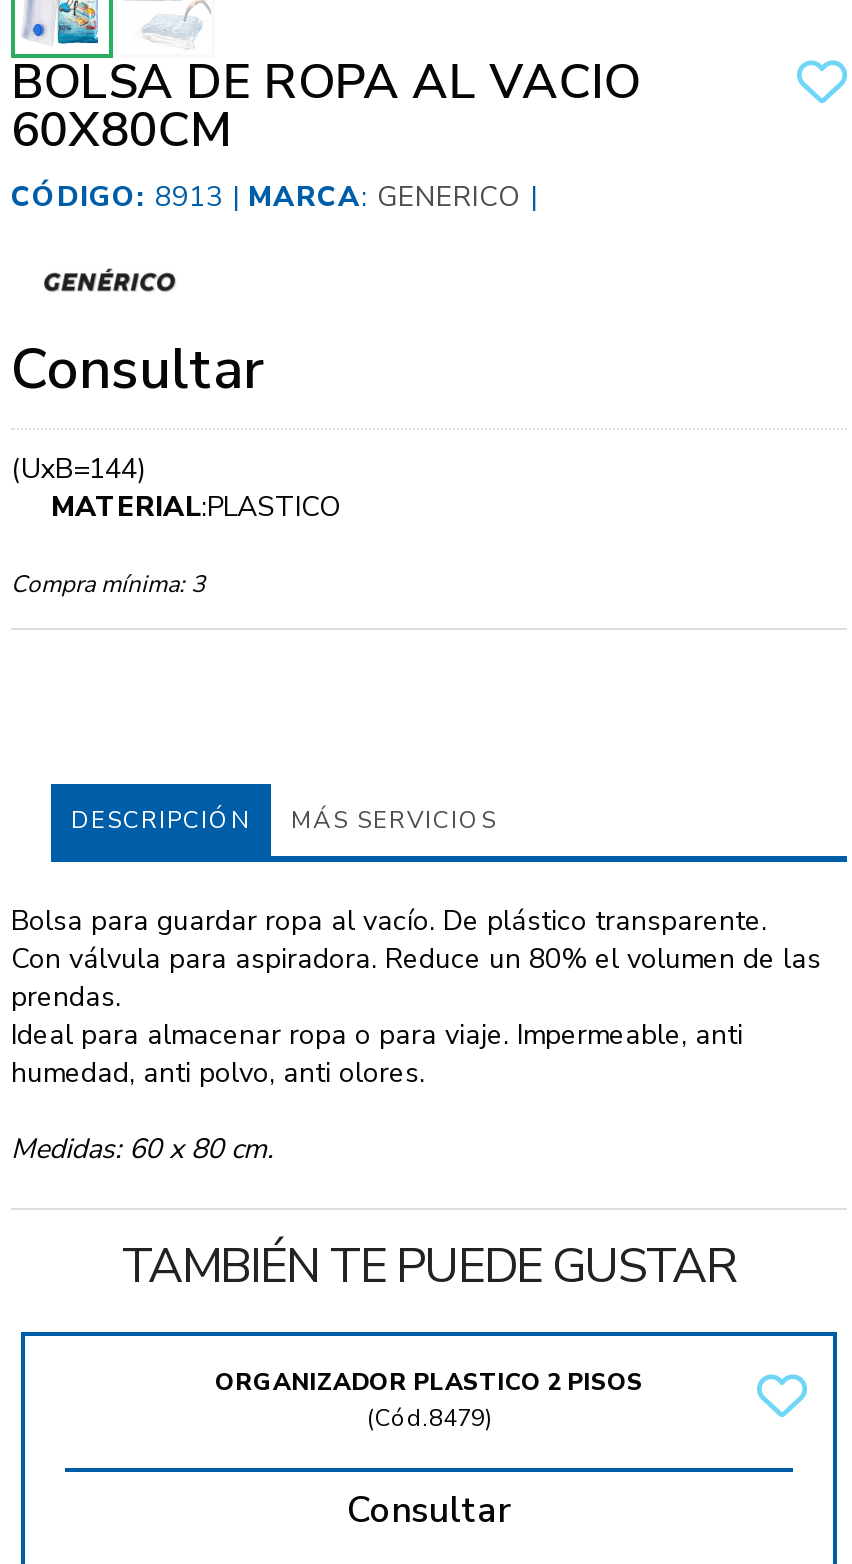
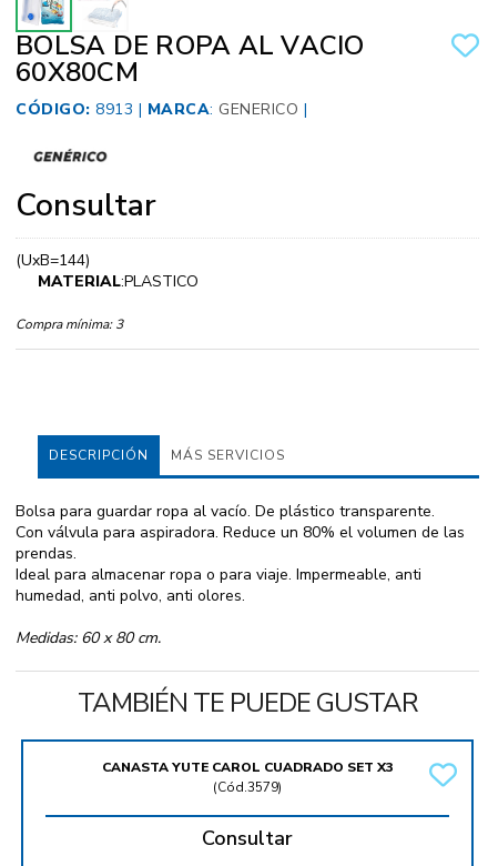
- ORGANIZADOR PLASTICO 2 PISOS
- (Cód.8479)
+ CANASTA YUTE CAROL CUADRADO SET X3
+ (Cód.3579)
